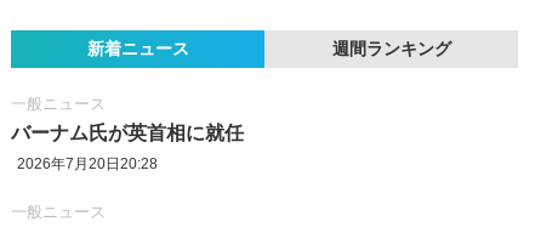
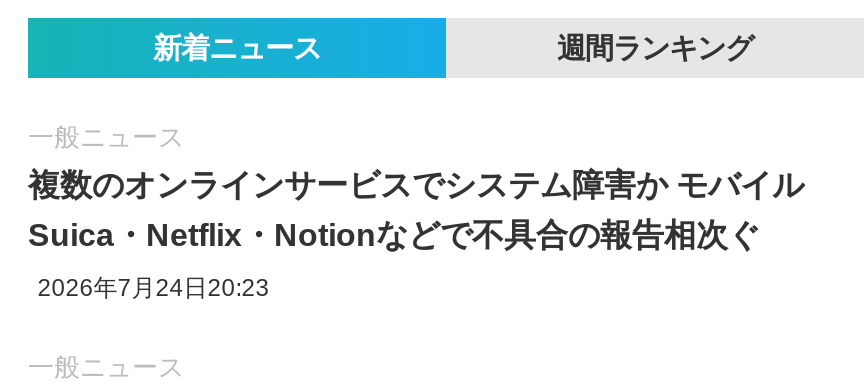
- バーナム氏が英首相に就任
- 2026年7月20日20:28
+ 複数のオンラインサービスでシステム障害か モバイル
+ Suica・Netflix・Notionなどで不具合の報告相次ぐ
+ 2026年7月24日20:23
